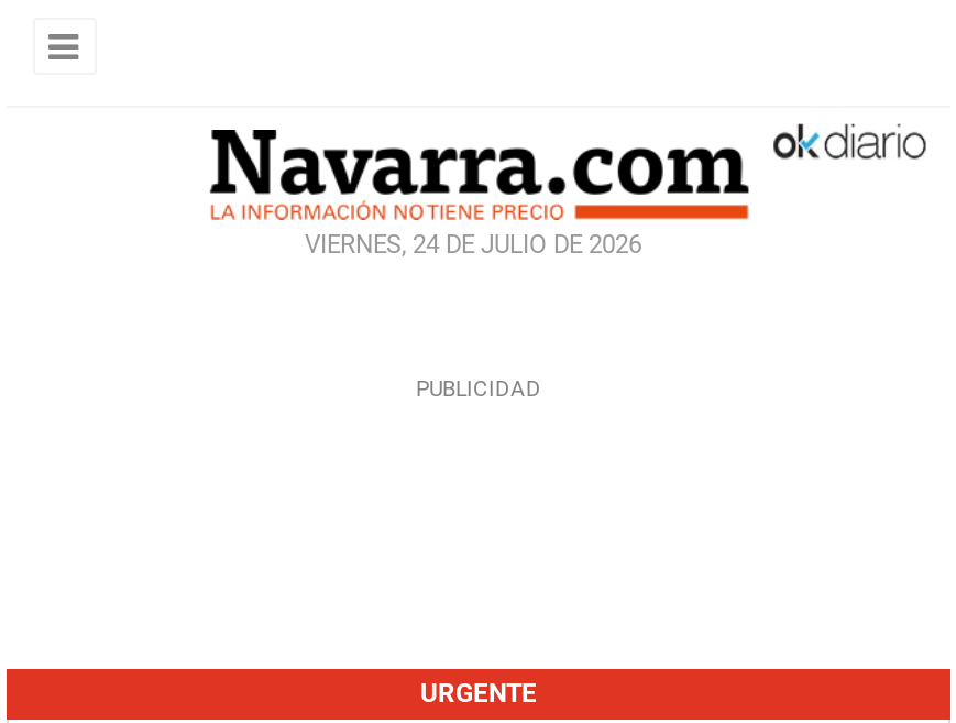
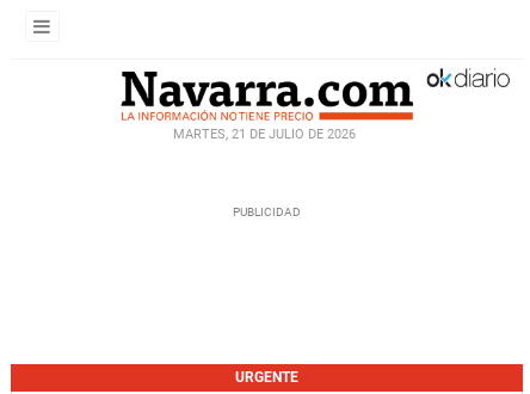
- VIERNES, 24 DE JULIO DE 2026
+ MARTES, 21 DE JULIO DE 2026
